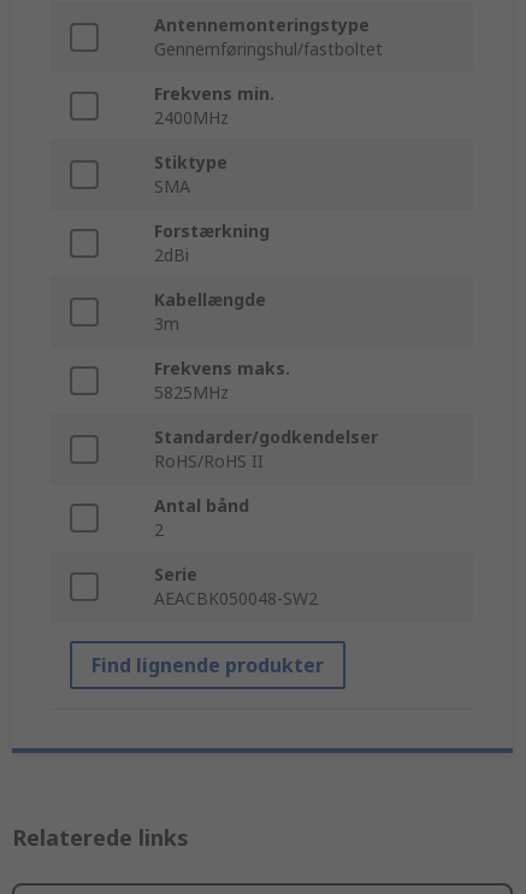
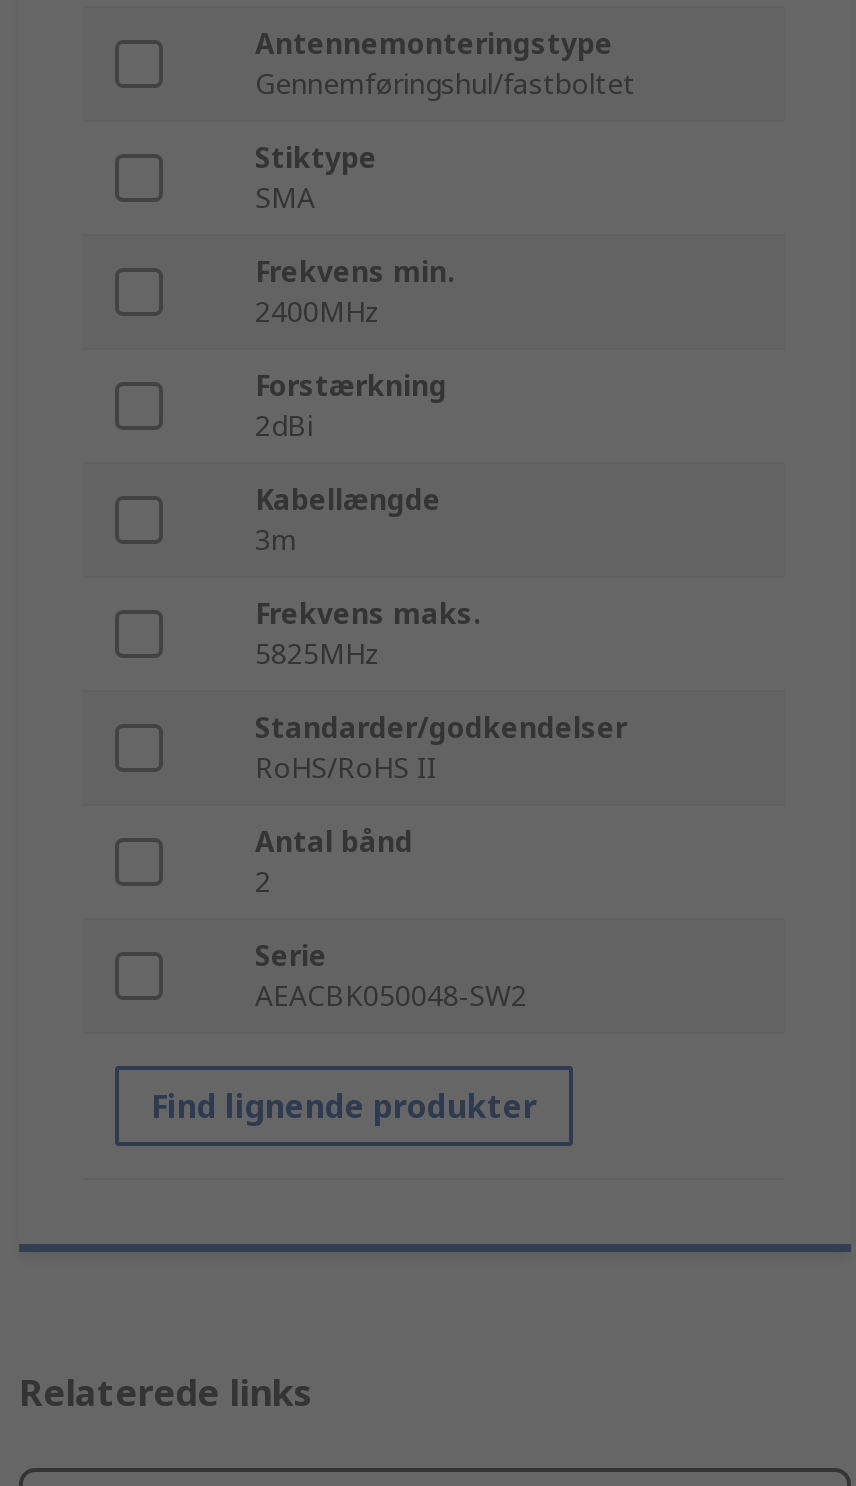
moved down: Frekvens min. | 2400MHz

moved up: Stiktype | SMA
